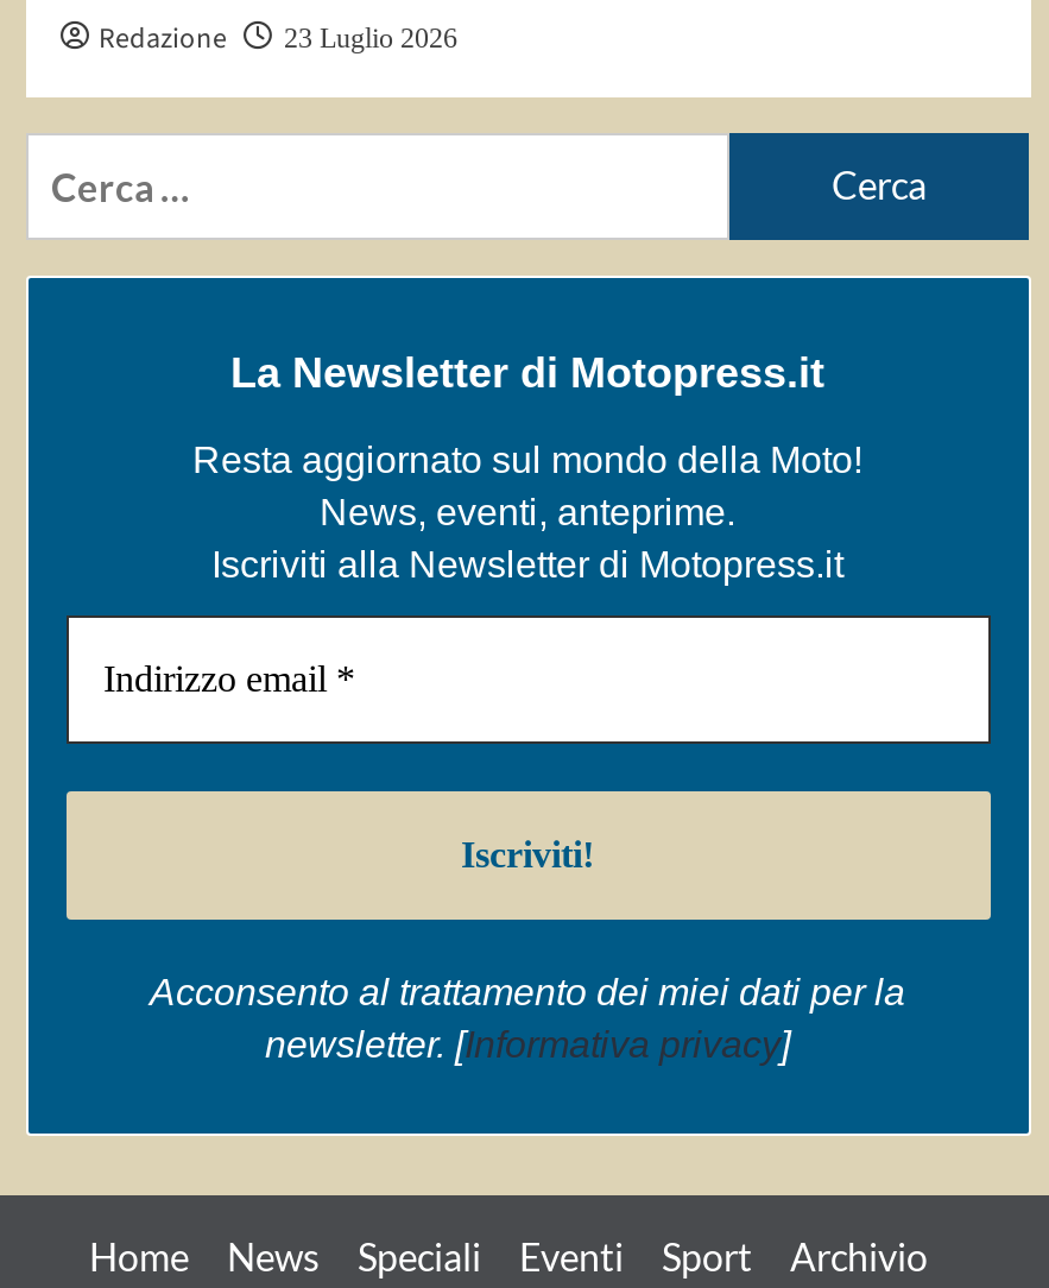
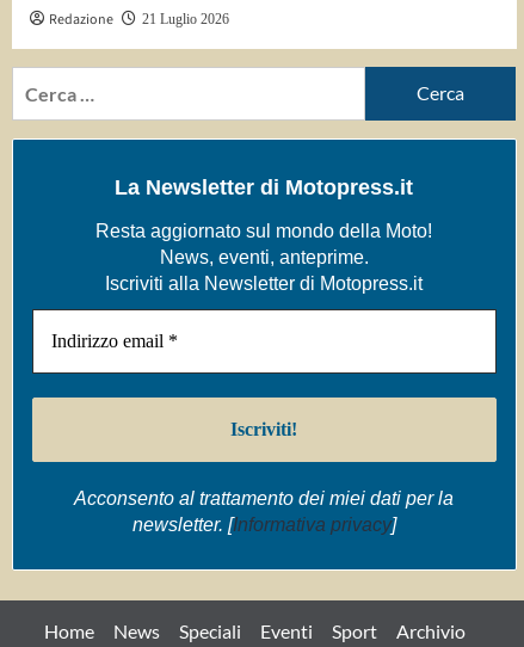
- Redazione 23 Luglio 2026
+ Redazione 21 Luglio 2026
